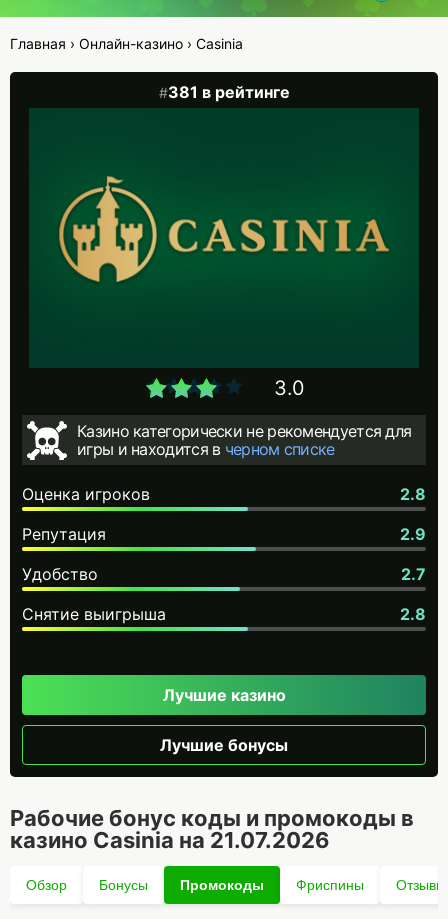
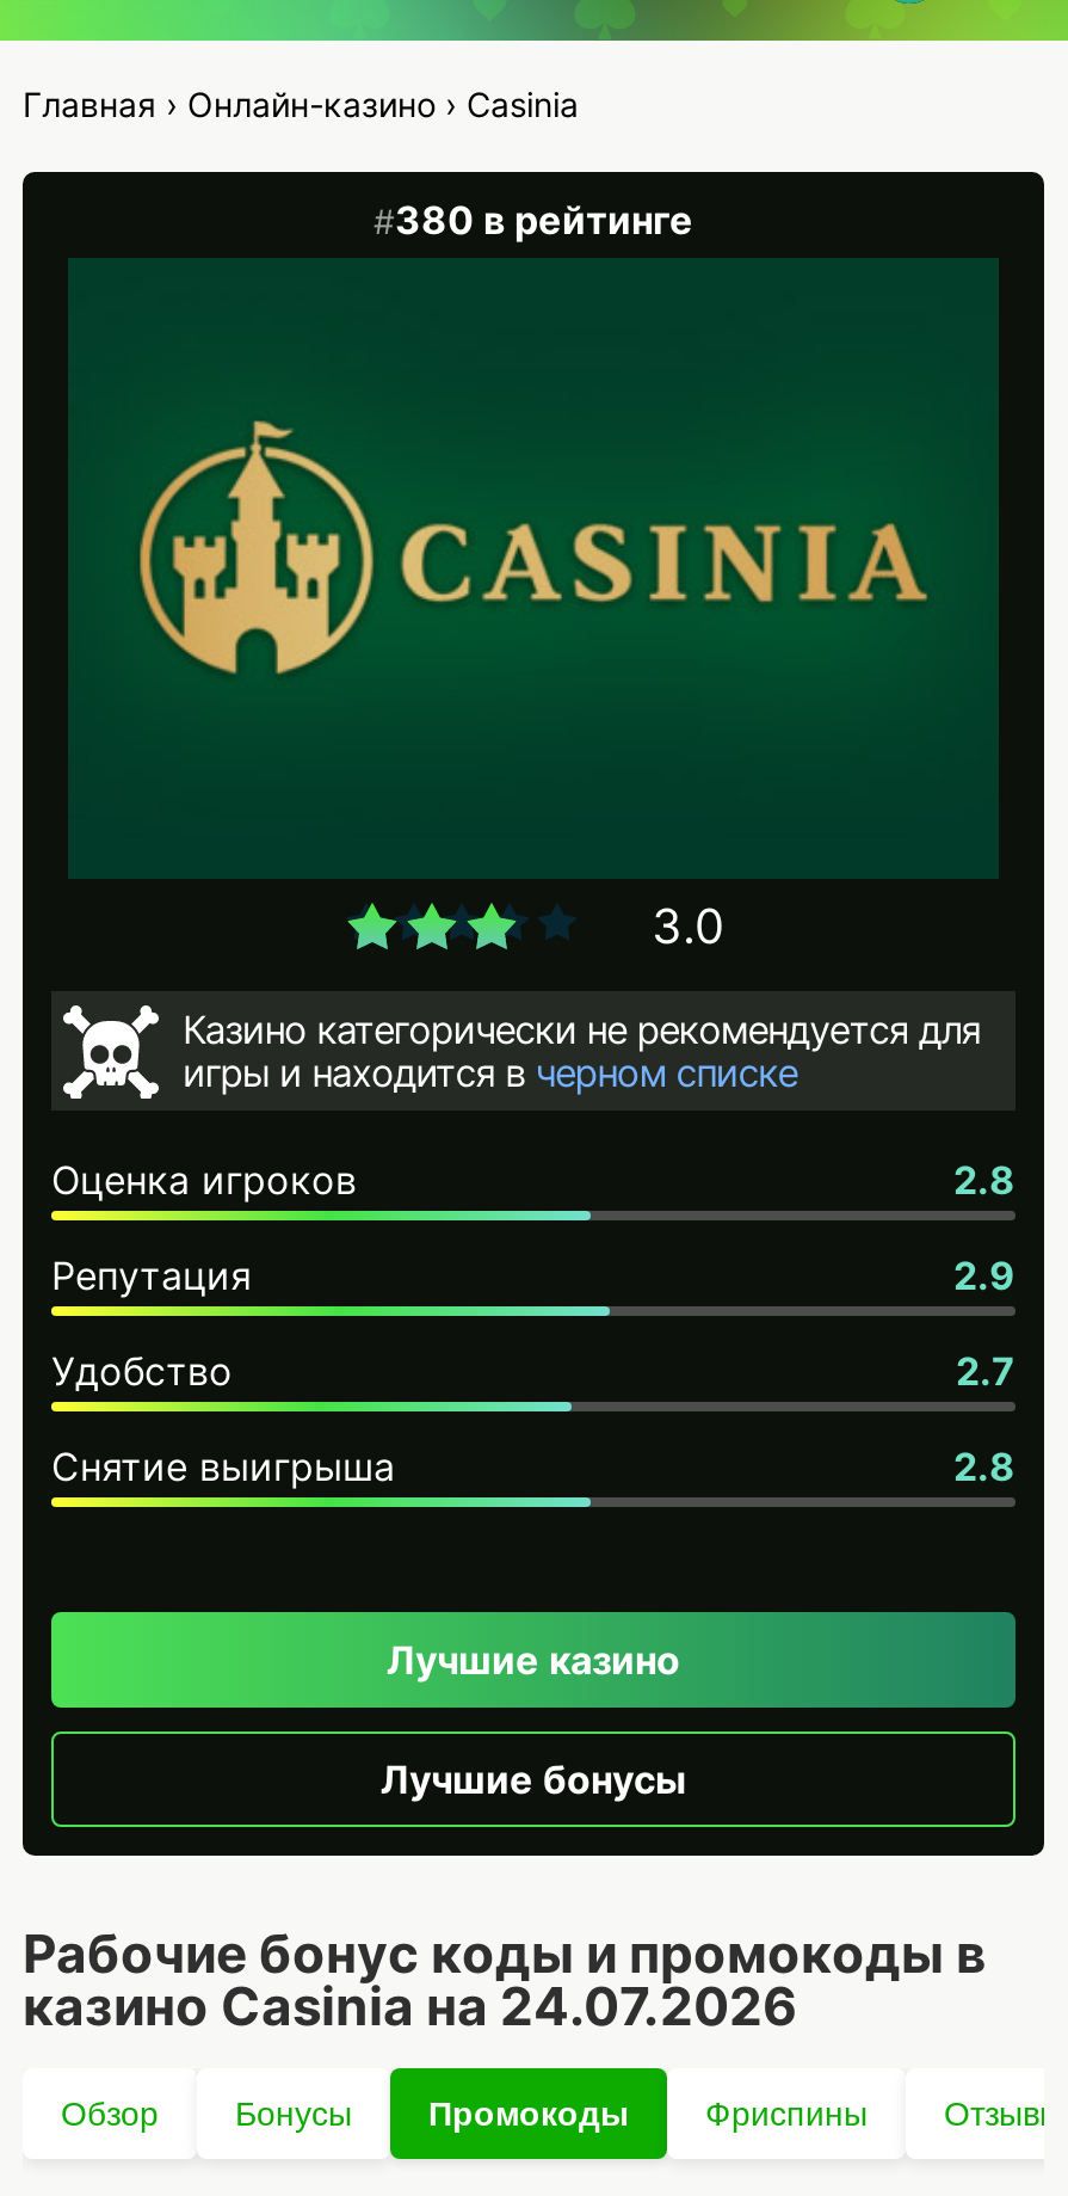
- 381 в рейтинге
+ 380 в рейтинге

- казино Casinia на 21.07.2026
+ казино Casinia на 24.07.2026
